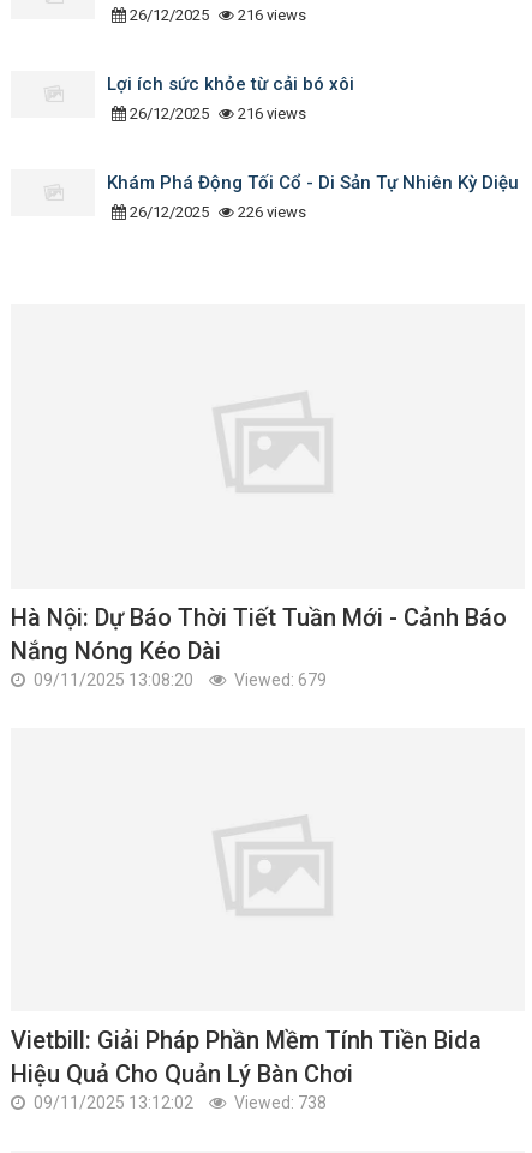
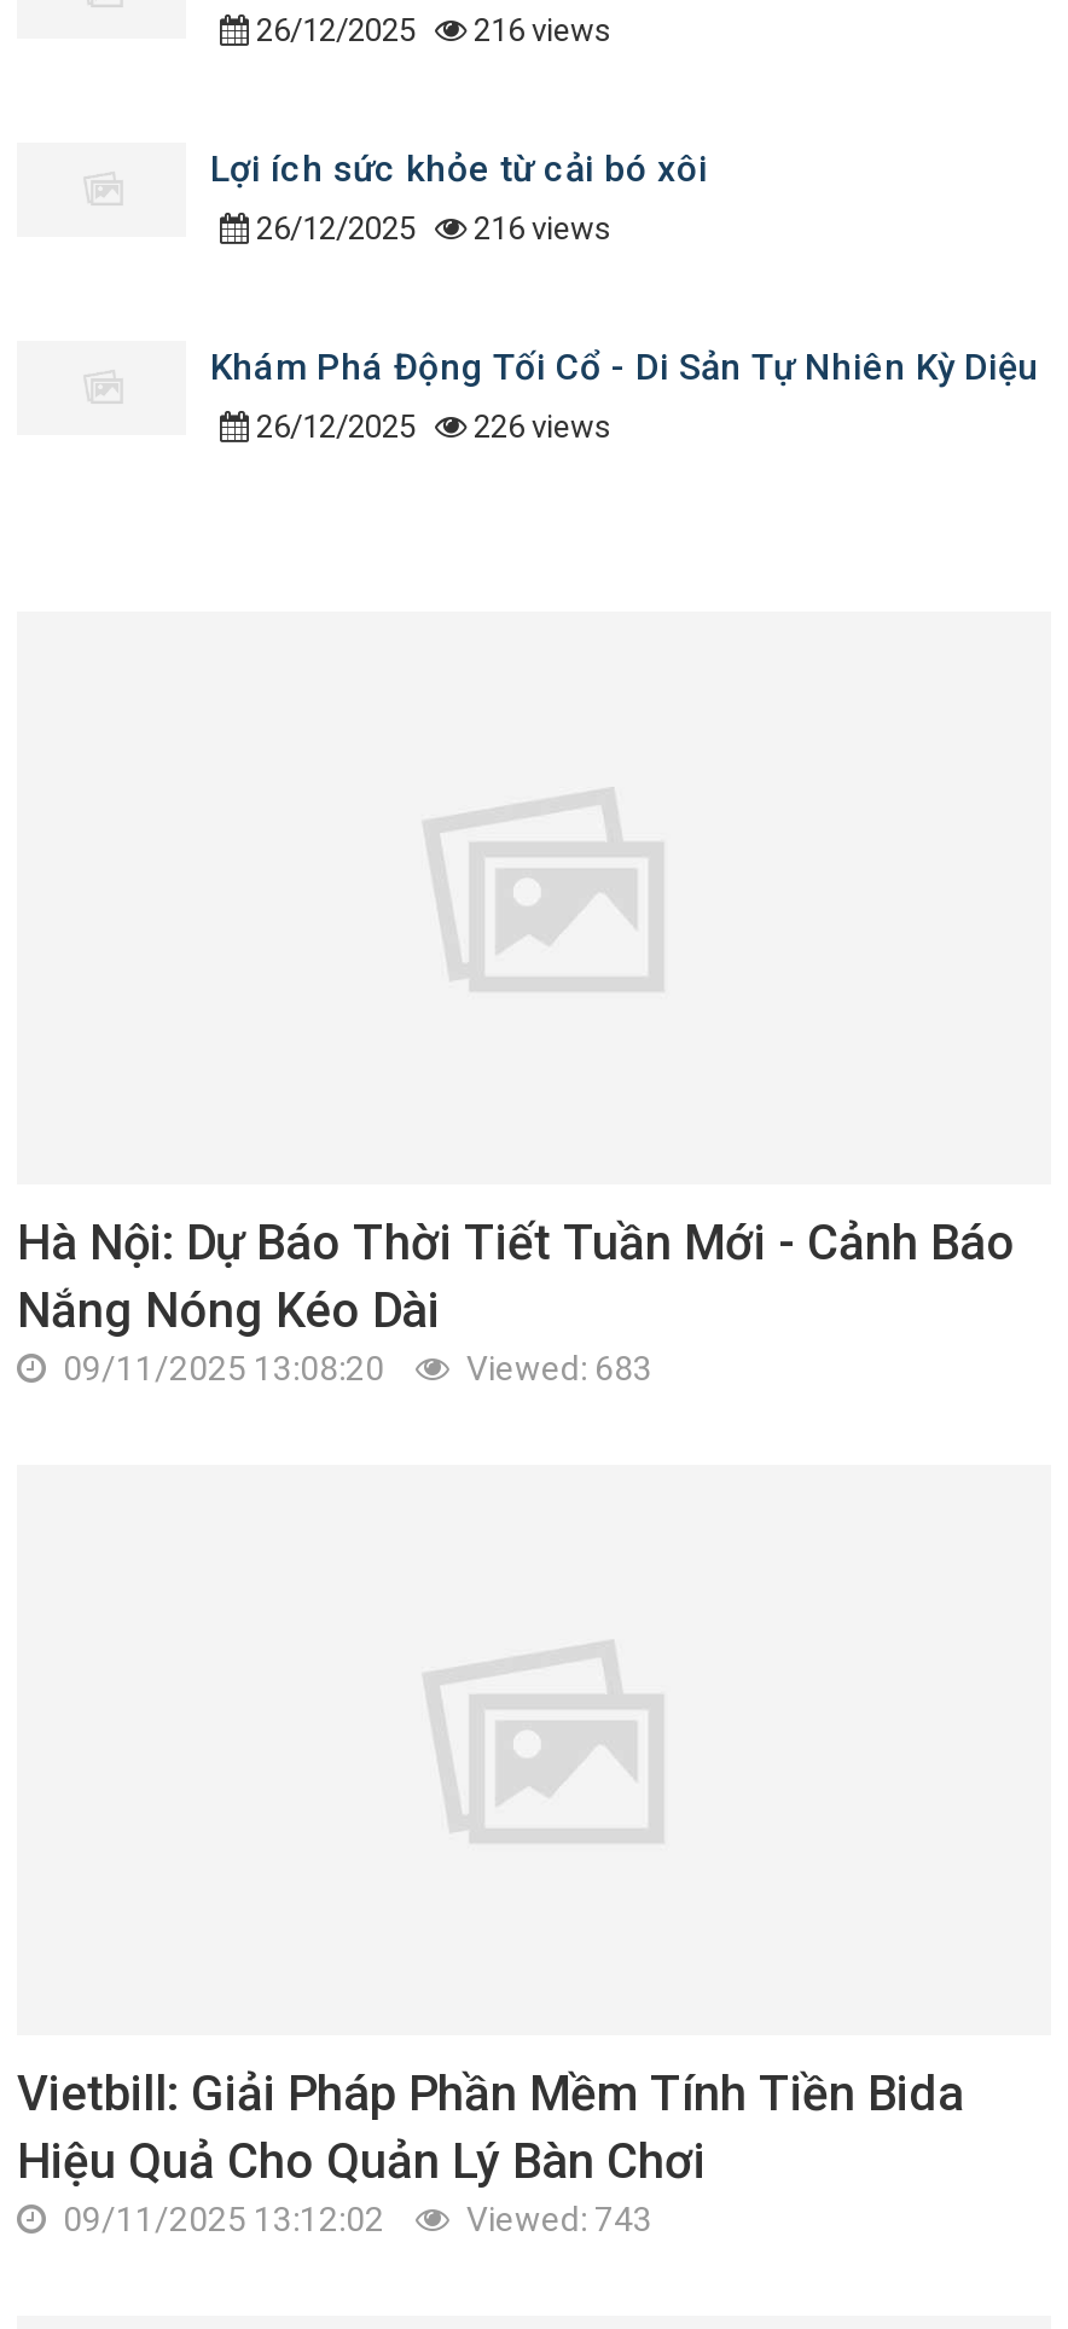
- 09/11/2025 13:08:20 Viewed: 679
+ 09/11/2025 13:08:20 Viewed: 683

- 09/11/2025 13:12:02 Viewed: 738
+ 09/11/2025 13:12:02 Viewed: 743
